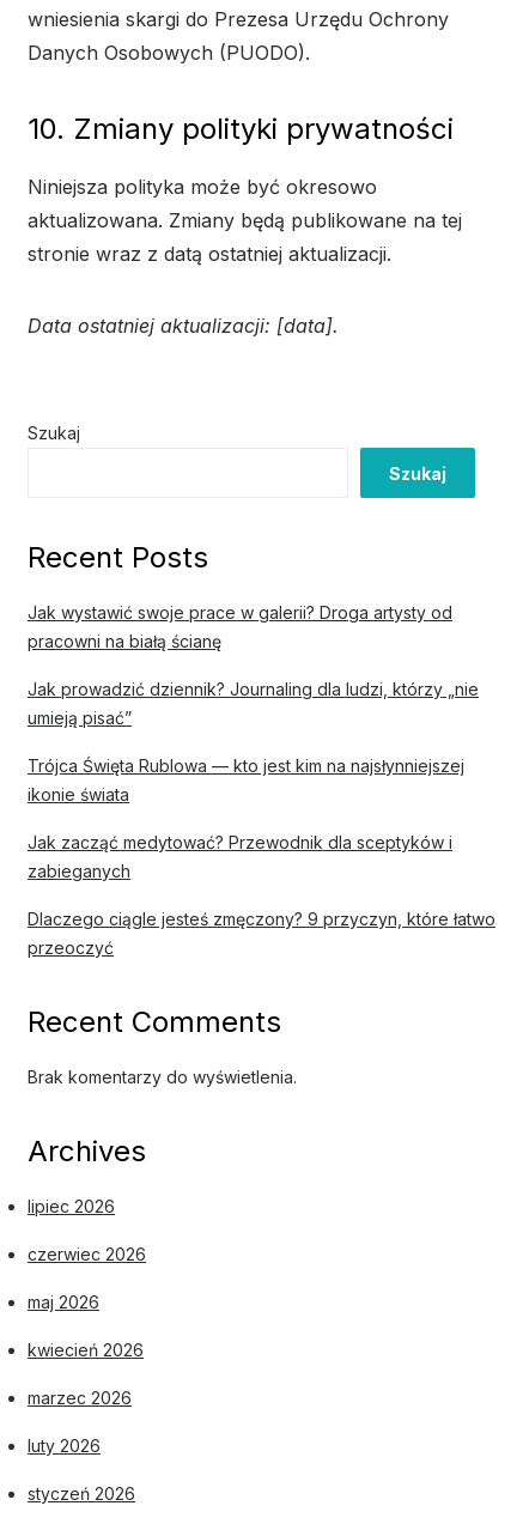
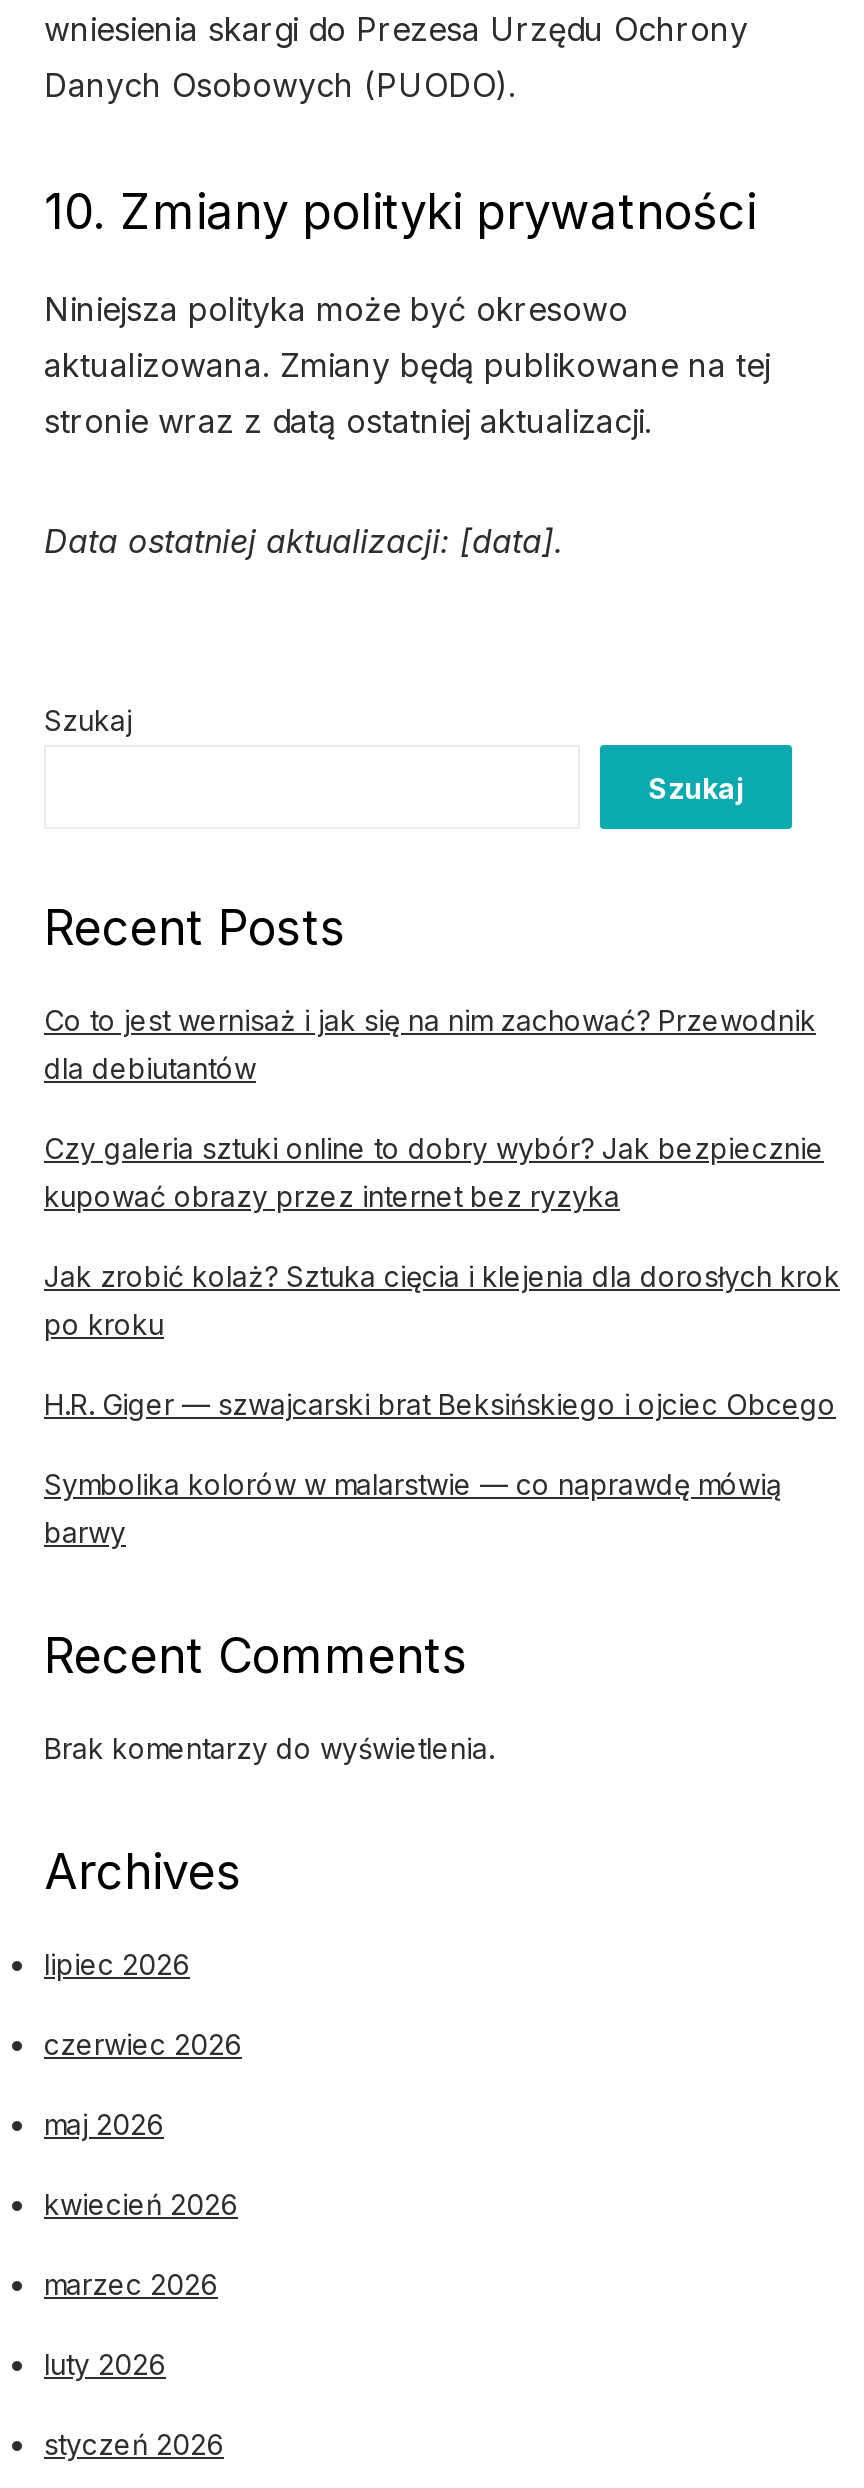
- Jak wystawić swoje prace w galerii? Droga artysty od
- pracowni na białą ścianę
+ Co to jest wernisaż i jak się na nim zachować? Przewodnik
+ dla debiutantów

- Jak prowadzić dziennik? Journaling dla ludzi, którzy „nie
- umieją pisać”
+ Czy galeria sztuki online to dobry wybór? Jak bezpiecznie
+ kupować obrazy przez internet bez ryzyka

- Trójca Święta Rublowa — kto jest kim na najsłynniejszej
- ikonie świata
+ Jak zrobić kolaż? Sztuka cięcia i klejenia dla dorosłych krok
+ po kroku

- Jak zacząć medytować? Przewodnik dla sceptyków i
- zabieganych
+ H.R. Giger — szwajcarski brat Beksińskiego i ojciec Obcego

- Dlaczego ciągle jesteś zmęczony? 9 przyczyn, które łatwo
- przeoczyć
+ Symbolika kolorów w malarstwie — co naprawdę mówią
+ barwy
